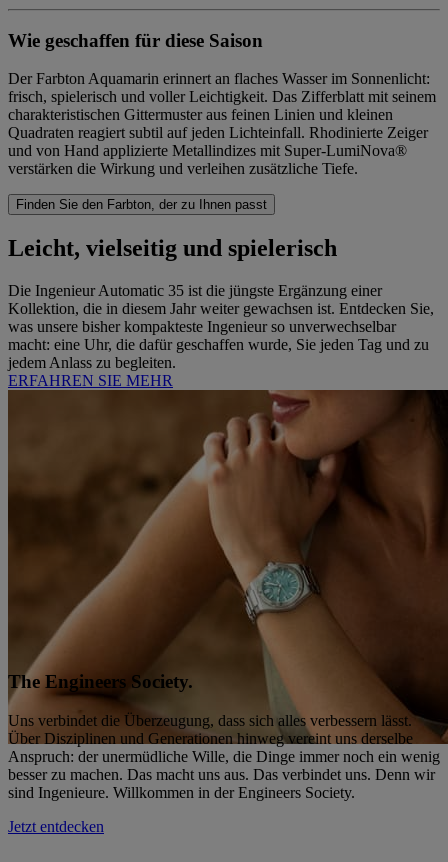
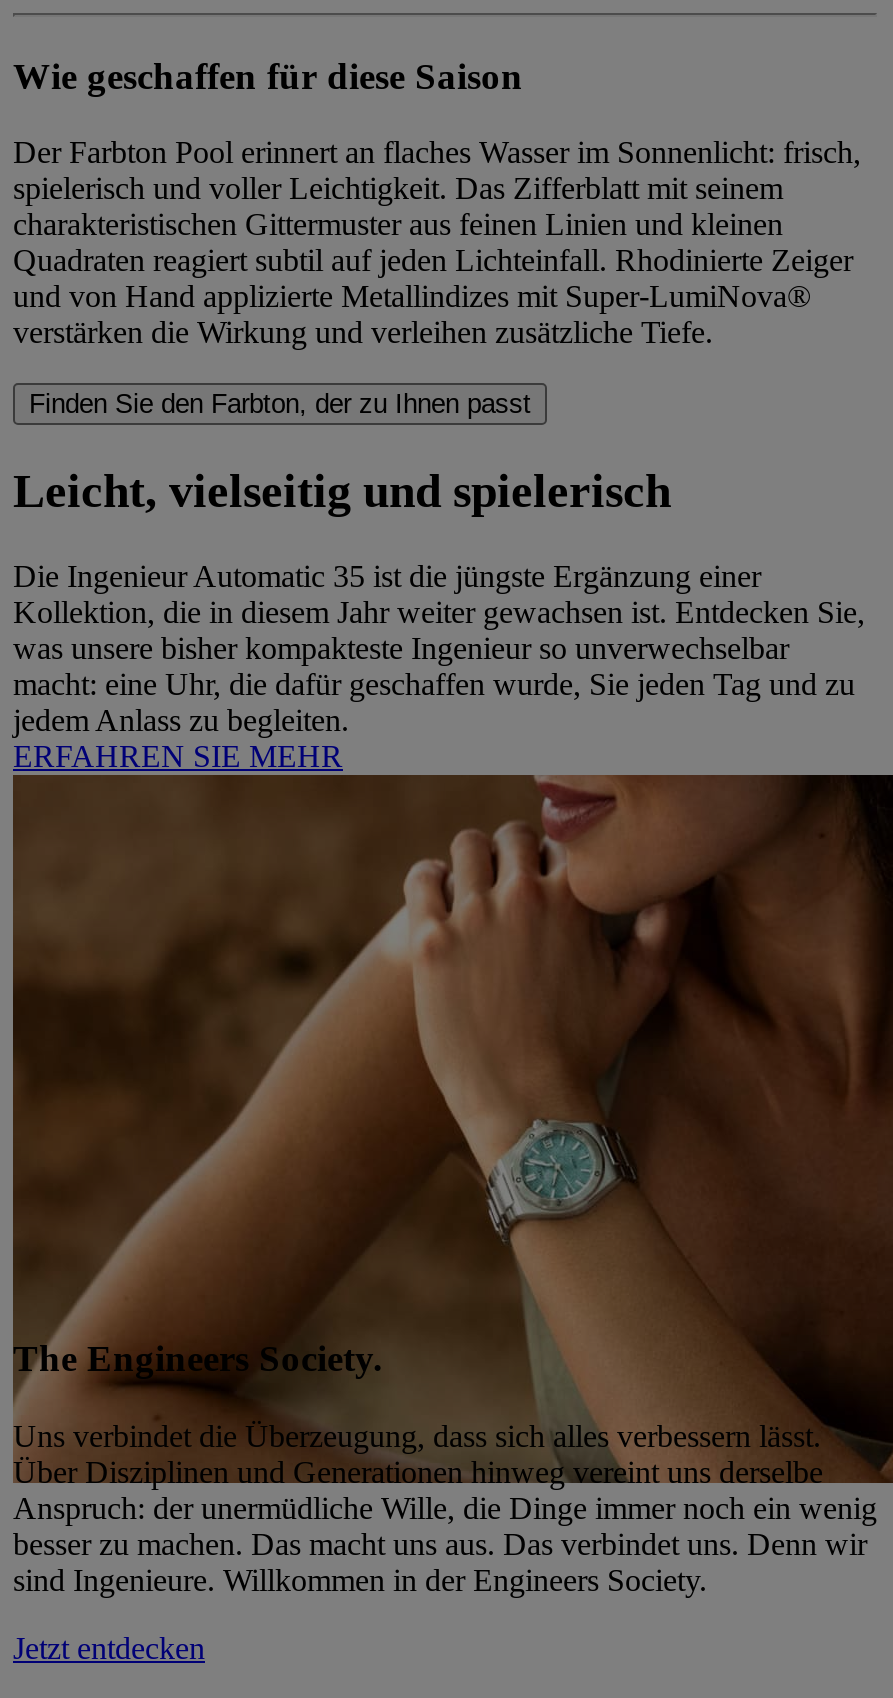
- Der Farbton Aquamarin erinnert an flaches Wasser im Sonnenlicht:
- frisch, spielerisch und voller Leichtigkeit. Das Zifferblatt mit seinem
+ Der Farbton Pool erinnert an flaches Wasser im Sonnenlicht: frisch,
+ spielerisch und voller Leichtigkeit. Das Zifferblatt mit seinem
